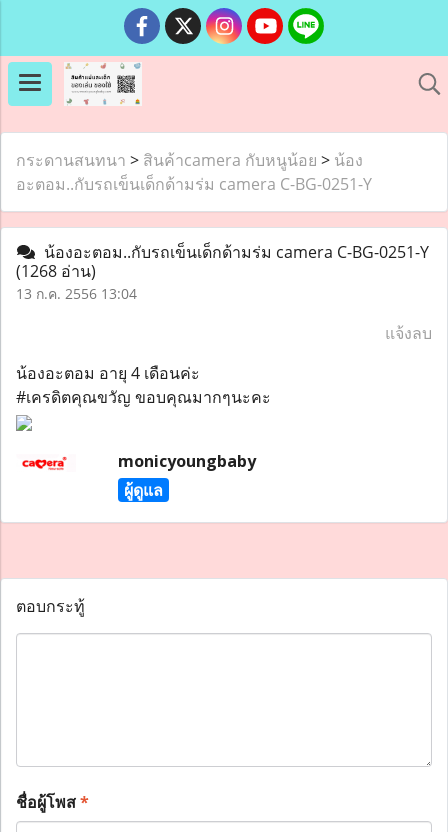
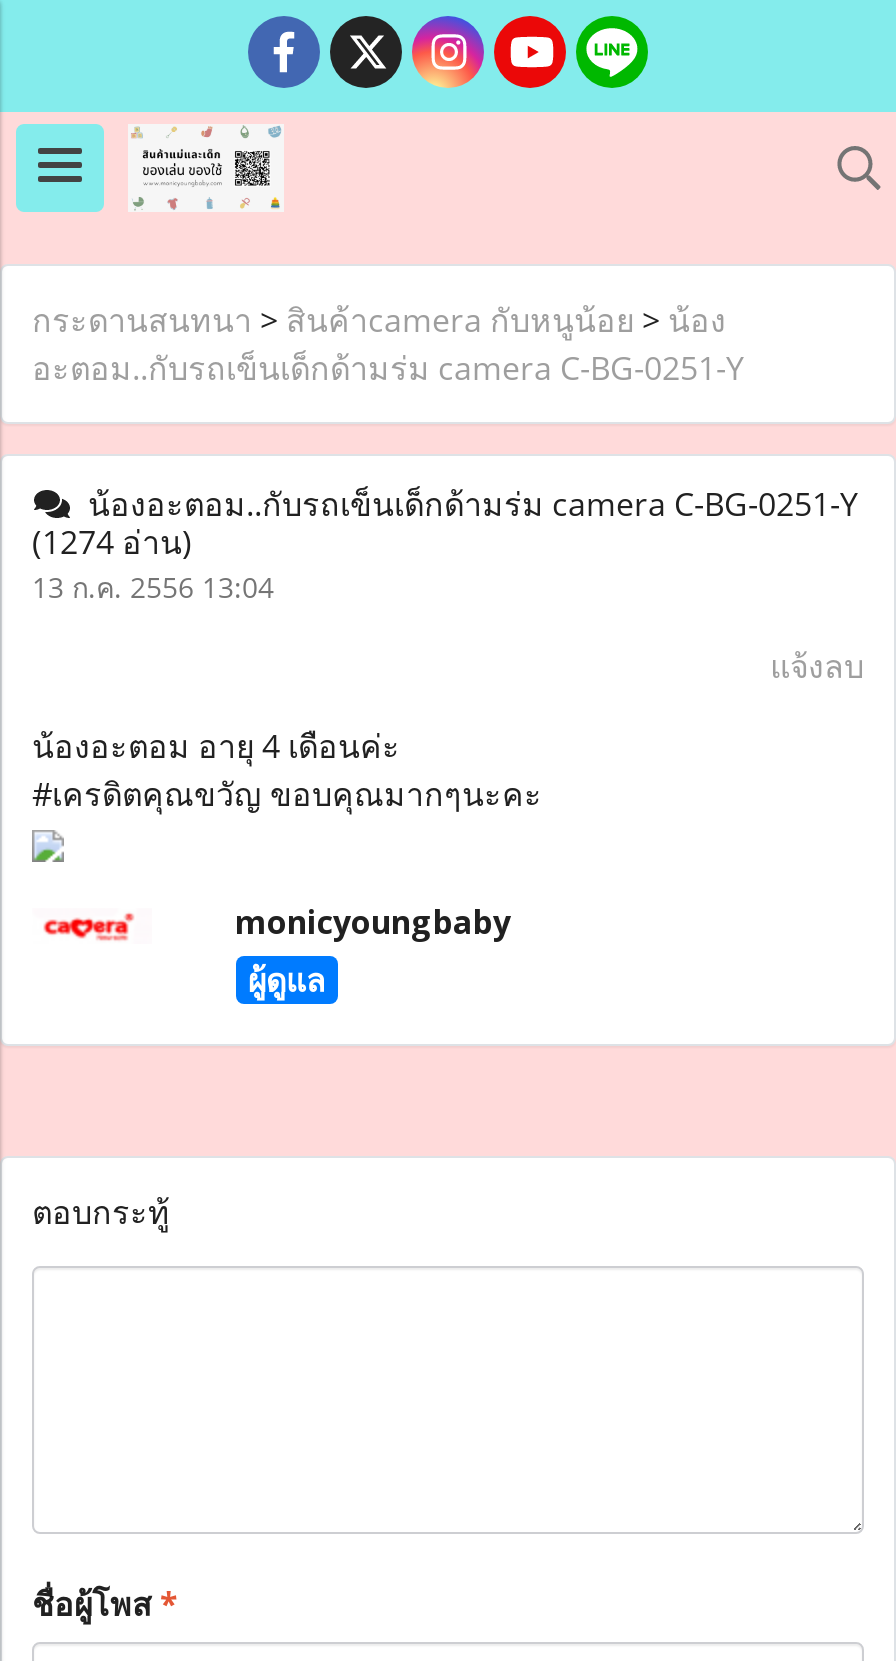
- (1268 อ่าน)
+ (1274 อ่าน)
